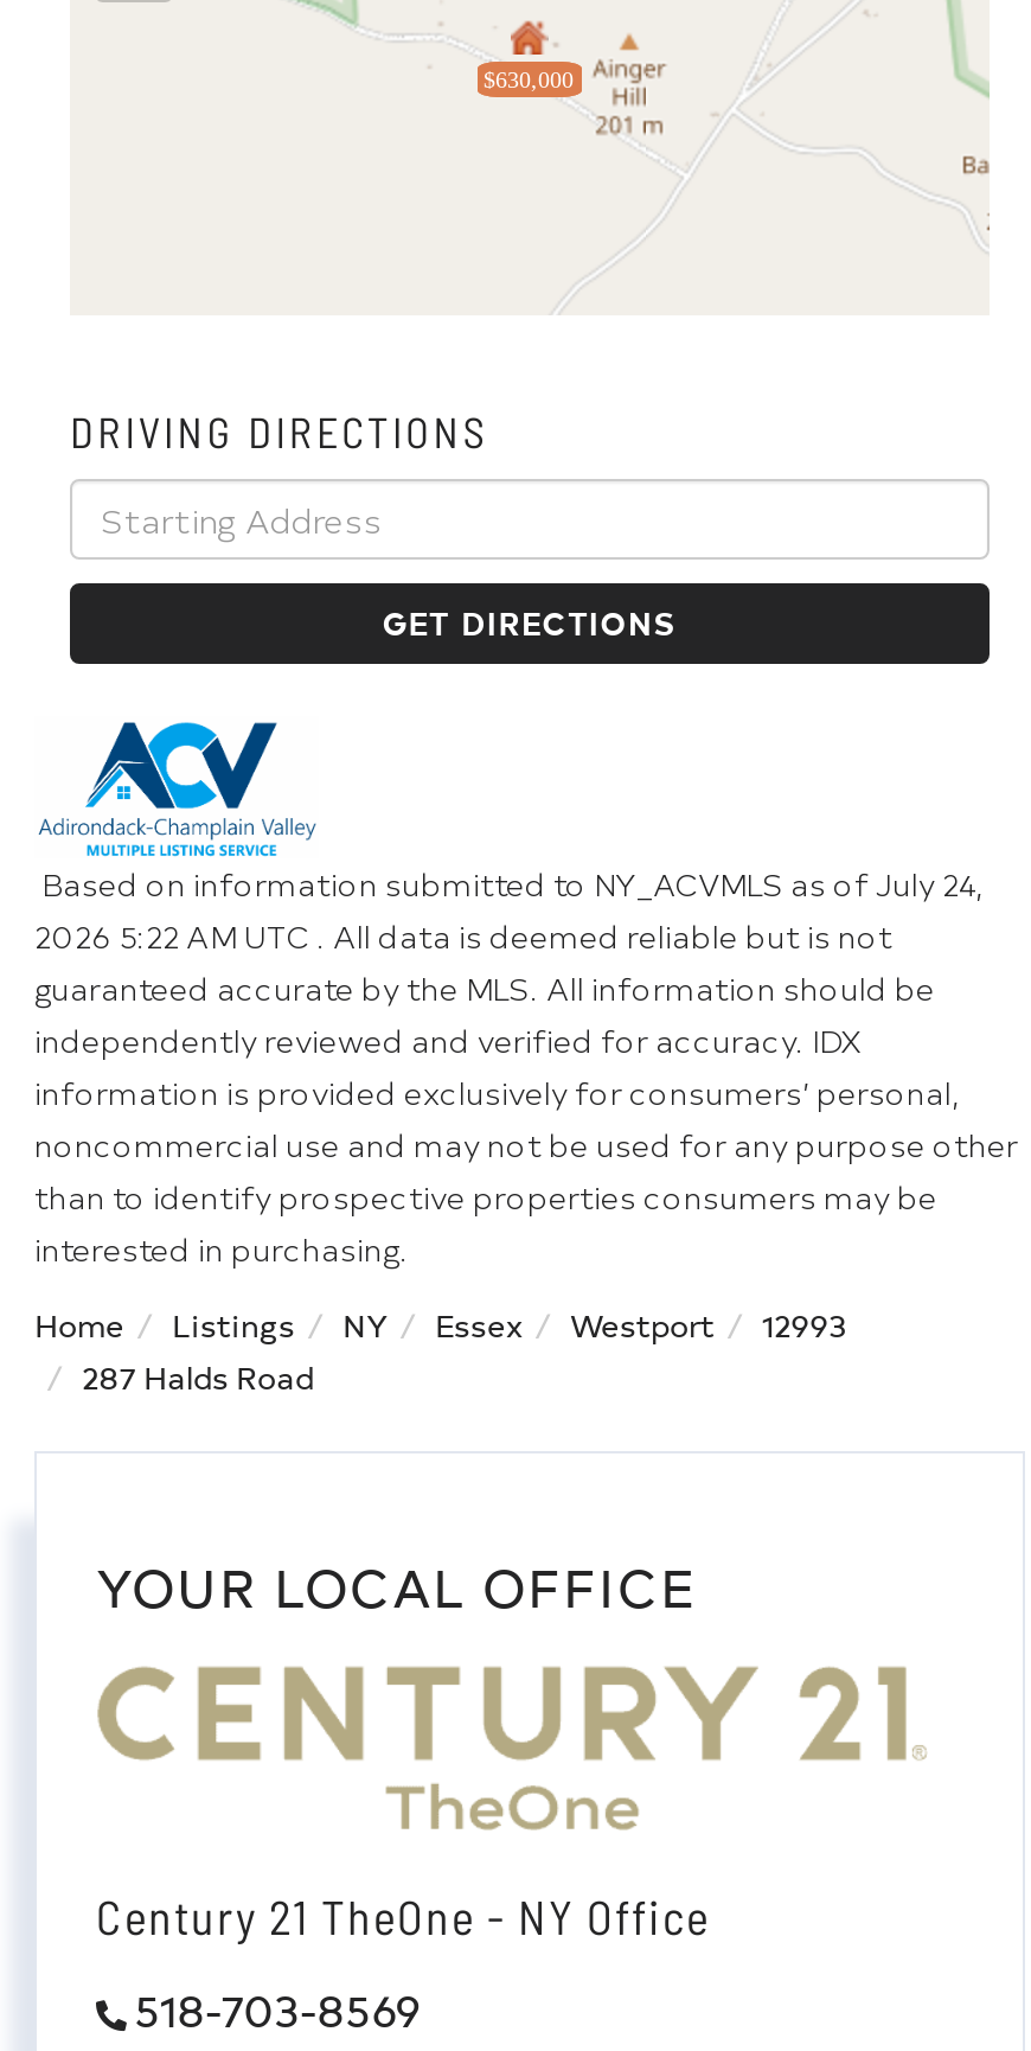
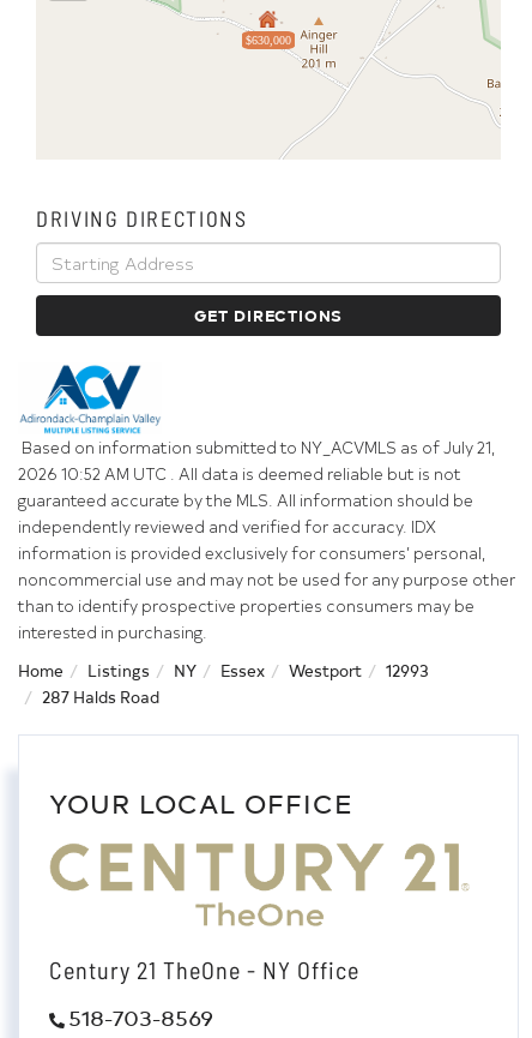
- Based on information submitted to NY_ACVMLS as of July 24,
+ Based on information submitted to NY_ACVMLS as of July 21,

- 2026 5:22 AM UTC . All data is deemed reliable but is not
+ 2026 10:52 AM UTC . All data is deemed reliable but is not
